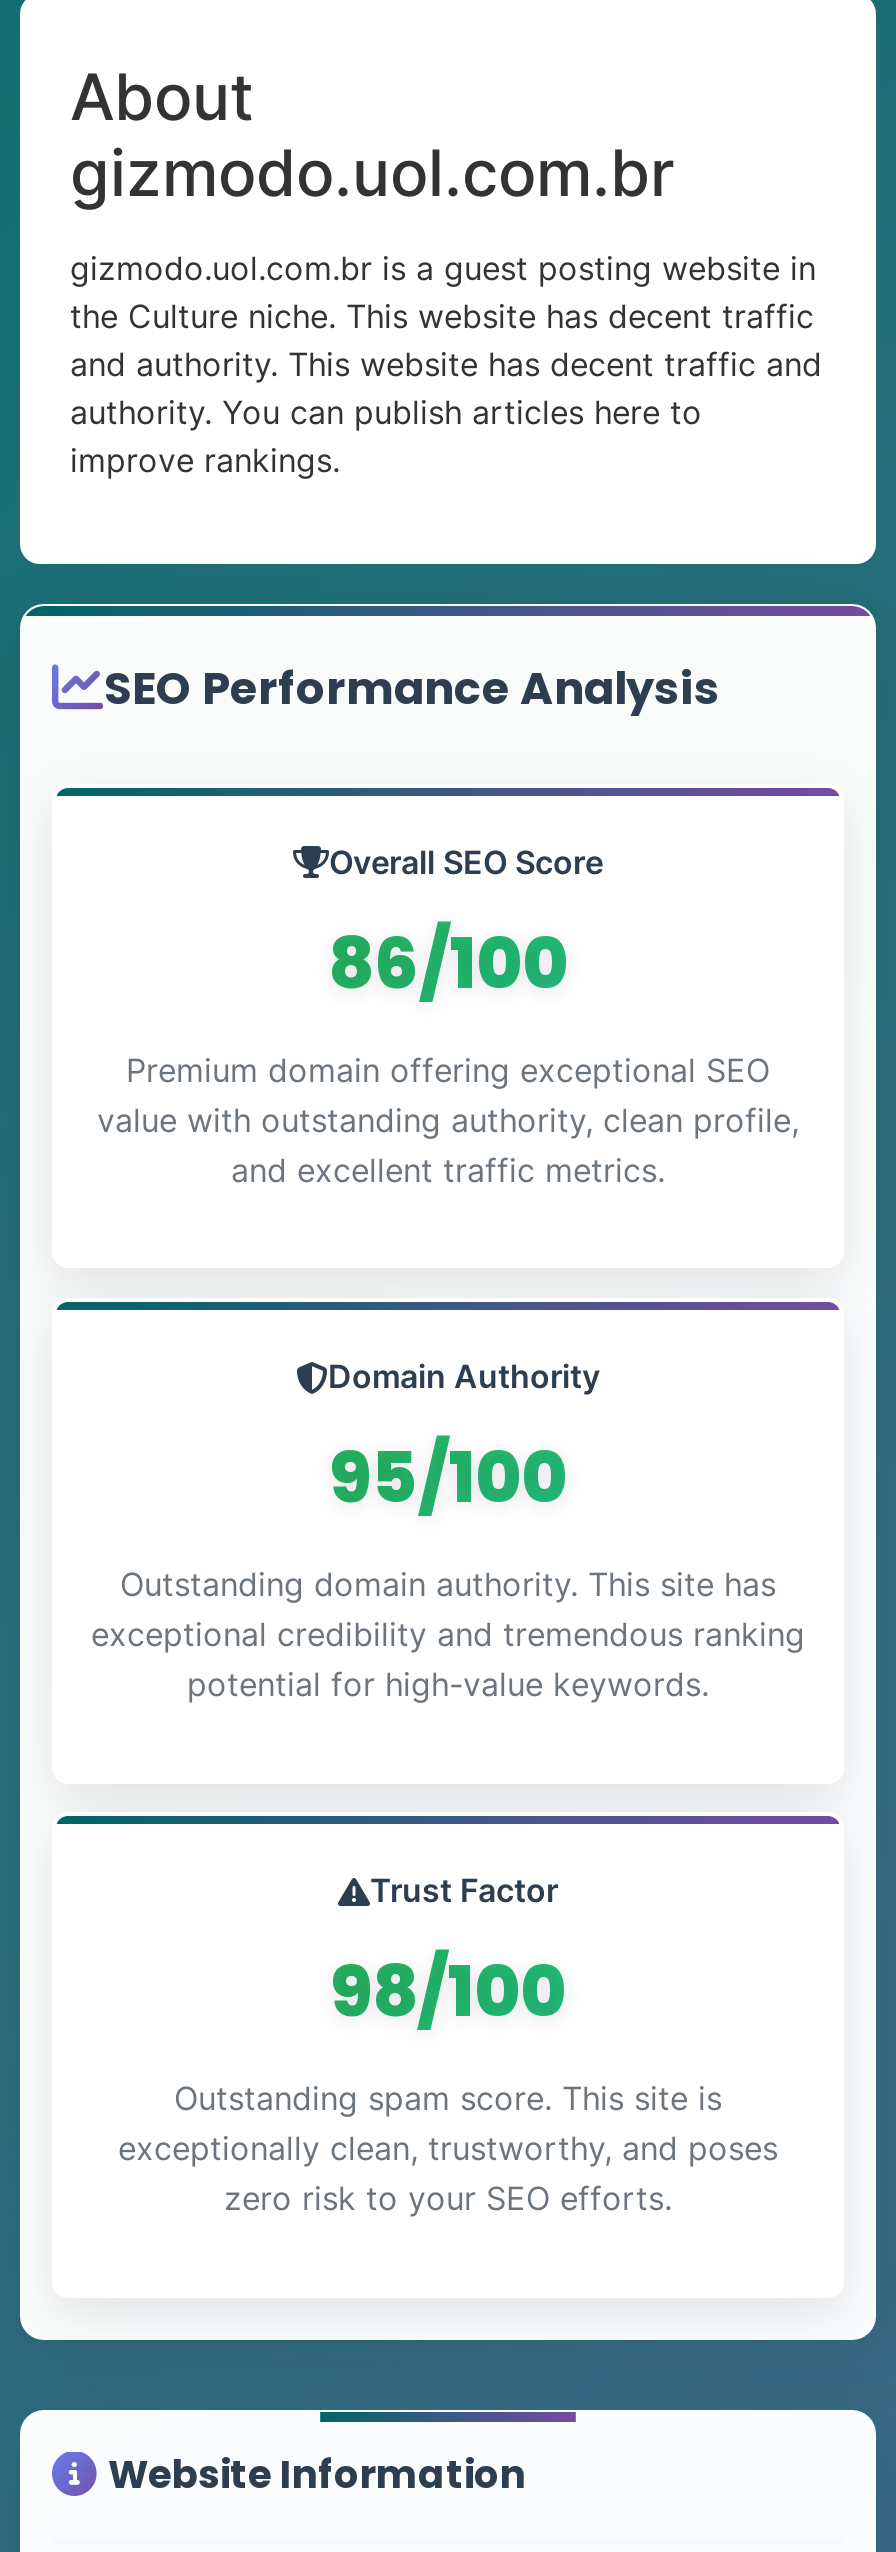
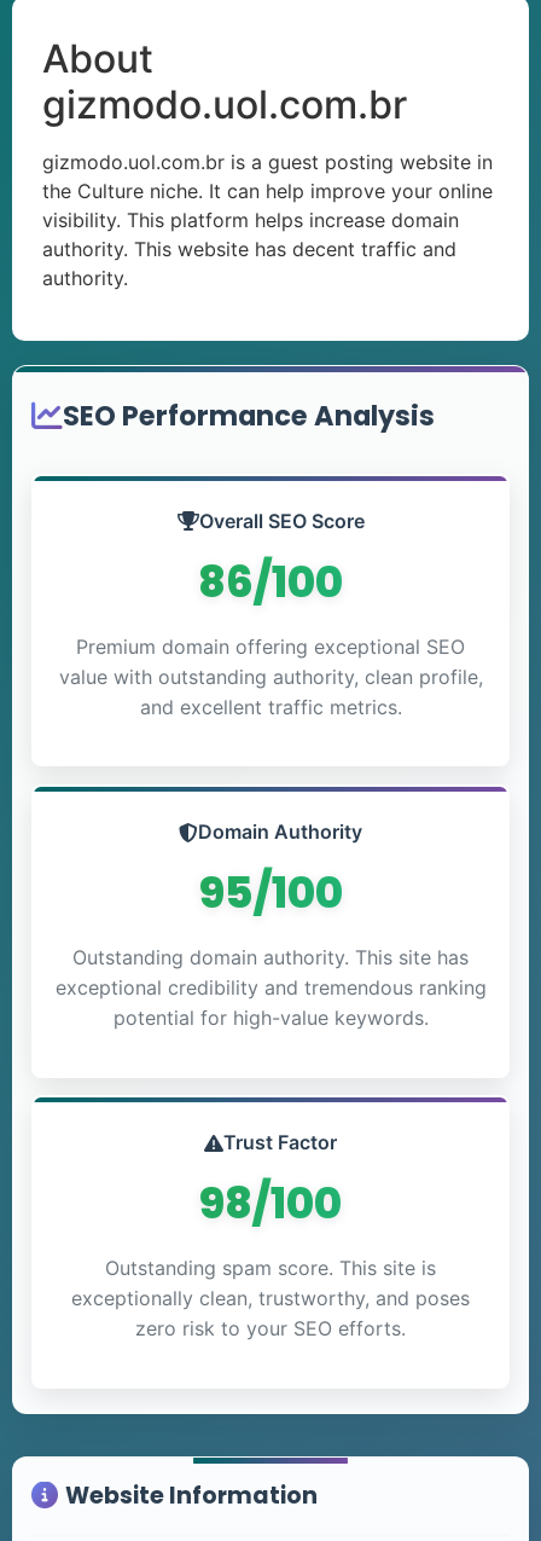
- the Culture niche. This website has decent traffic
- and authority. This website has decent traffic and
- authority. You can publish articles here to
- improve rankings.
+ the Culture niche. It can help improve your online
+ visibility. This platform helps increase domain
+ authority. This website has decent traffic and
+ authority.
